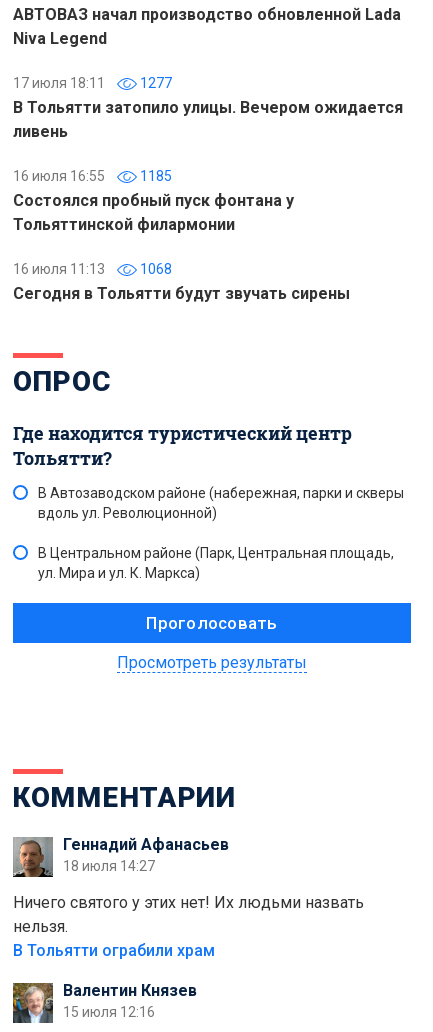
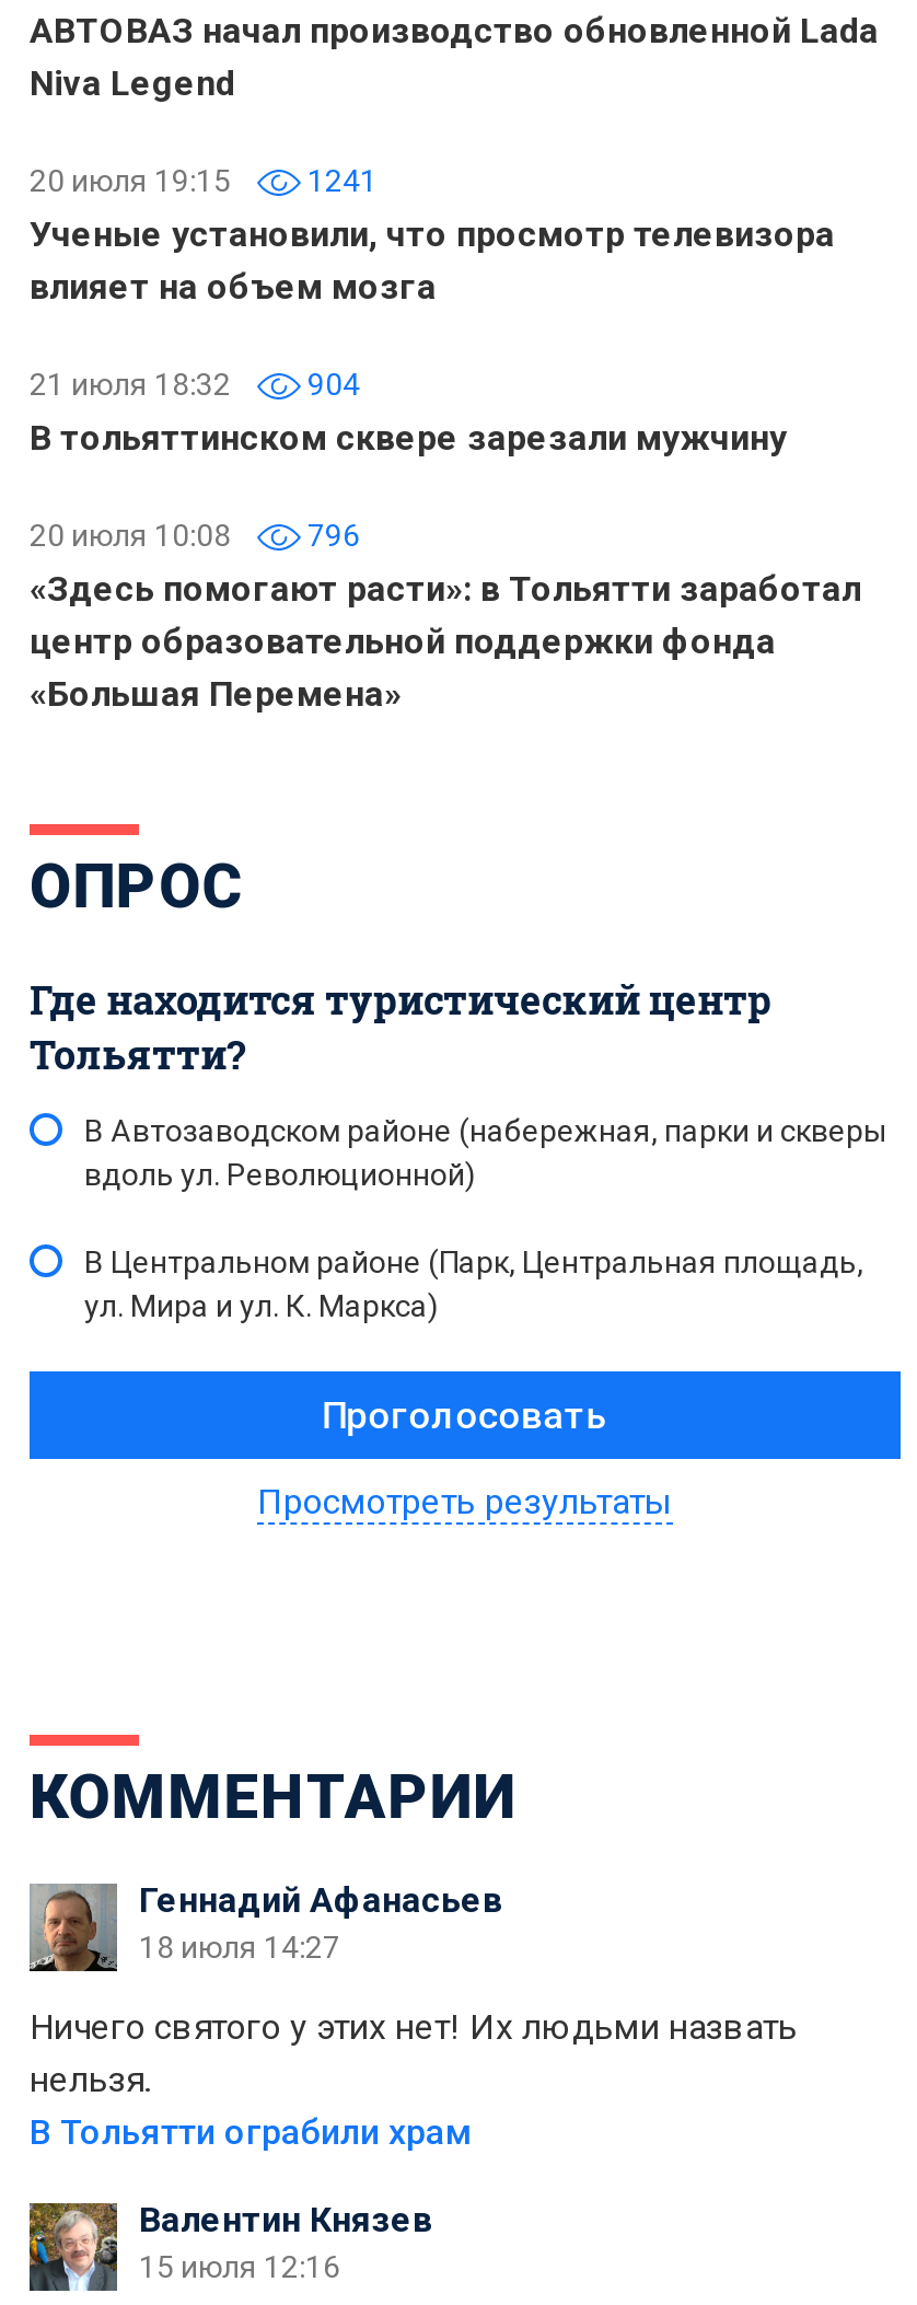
- 17 июля 18:11
- 1277
- В Тольятти затопило улицы. Вечером ожидается
- ливень
+ 20 июля 19:15
+ 1241
+ Ученые установили, что просмотр телевизора
+ влияет на объем мозга

- 16 июля 16:55
- 1185
- Состоялся пробный пуск фонтана у
- Тольяттинской филармонии
+ 21 июля 18:32
+ 904
+ В тольяттинском сквере зарезали мужчину

- 16 июля 11:13
- 1068
- Сегодня в Тольятти будут звучать сирены
+ 20 июля 10:08
+ 796
+ «Здесь помогают расти»: в Тольятти заработал
+ центр образовательной поддержки фонда
+ «Большая Перемена»
